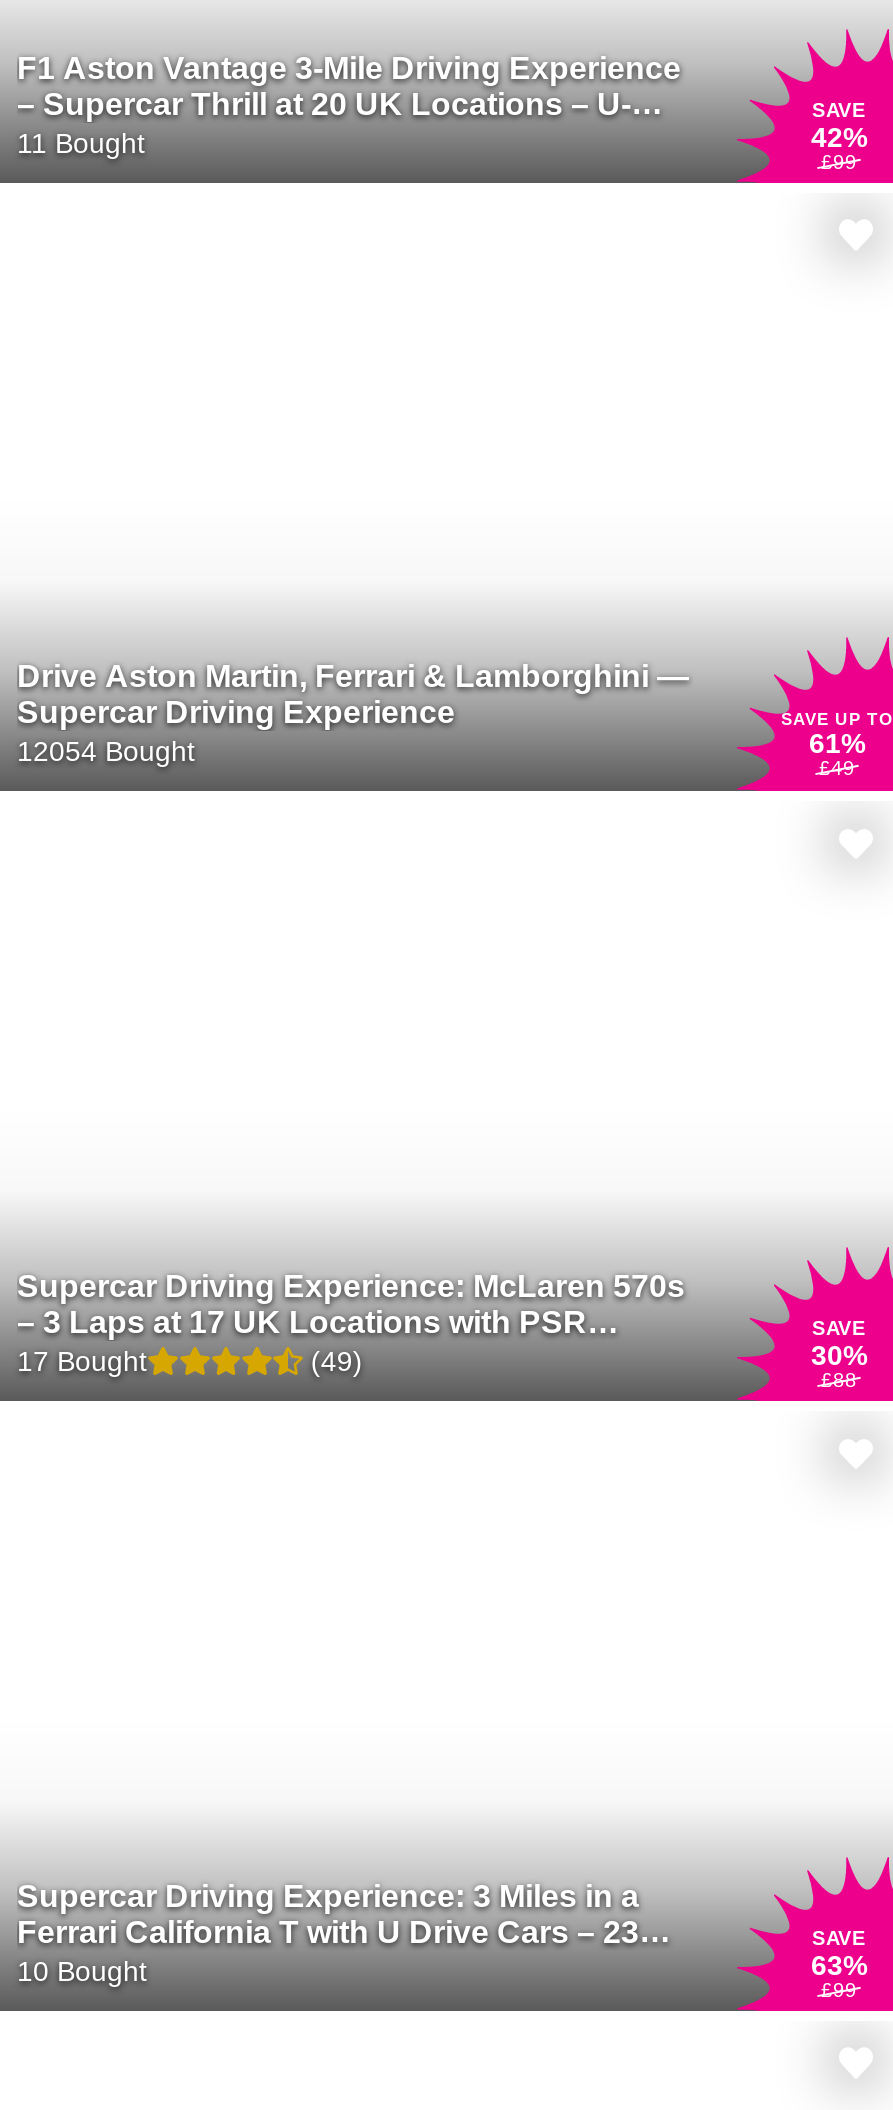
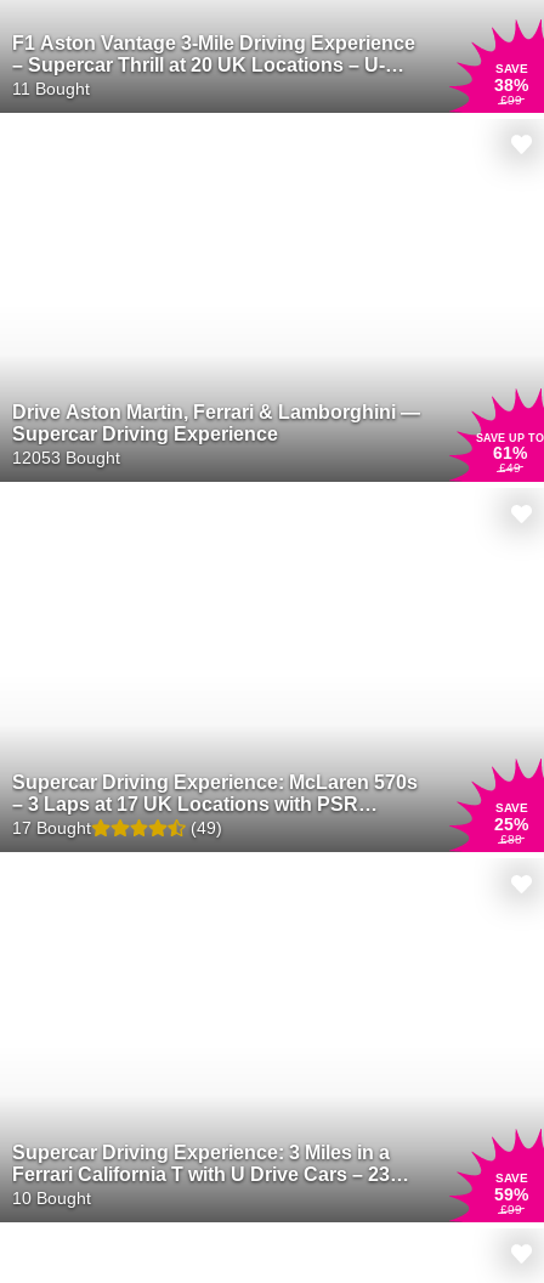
- 42%
+ 38%

- 12054 Bought
+ 12053 Bought

- 30%
+ 25%

- 63%
+ 59%
